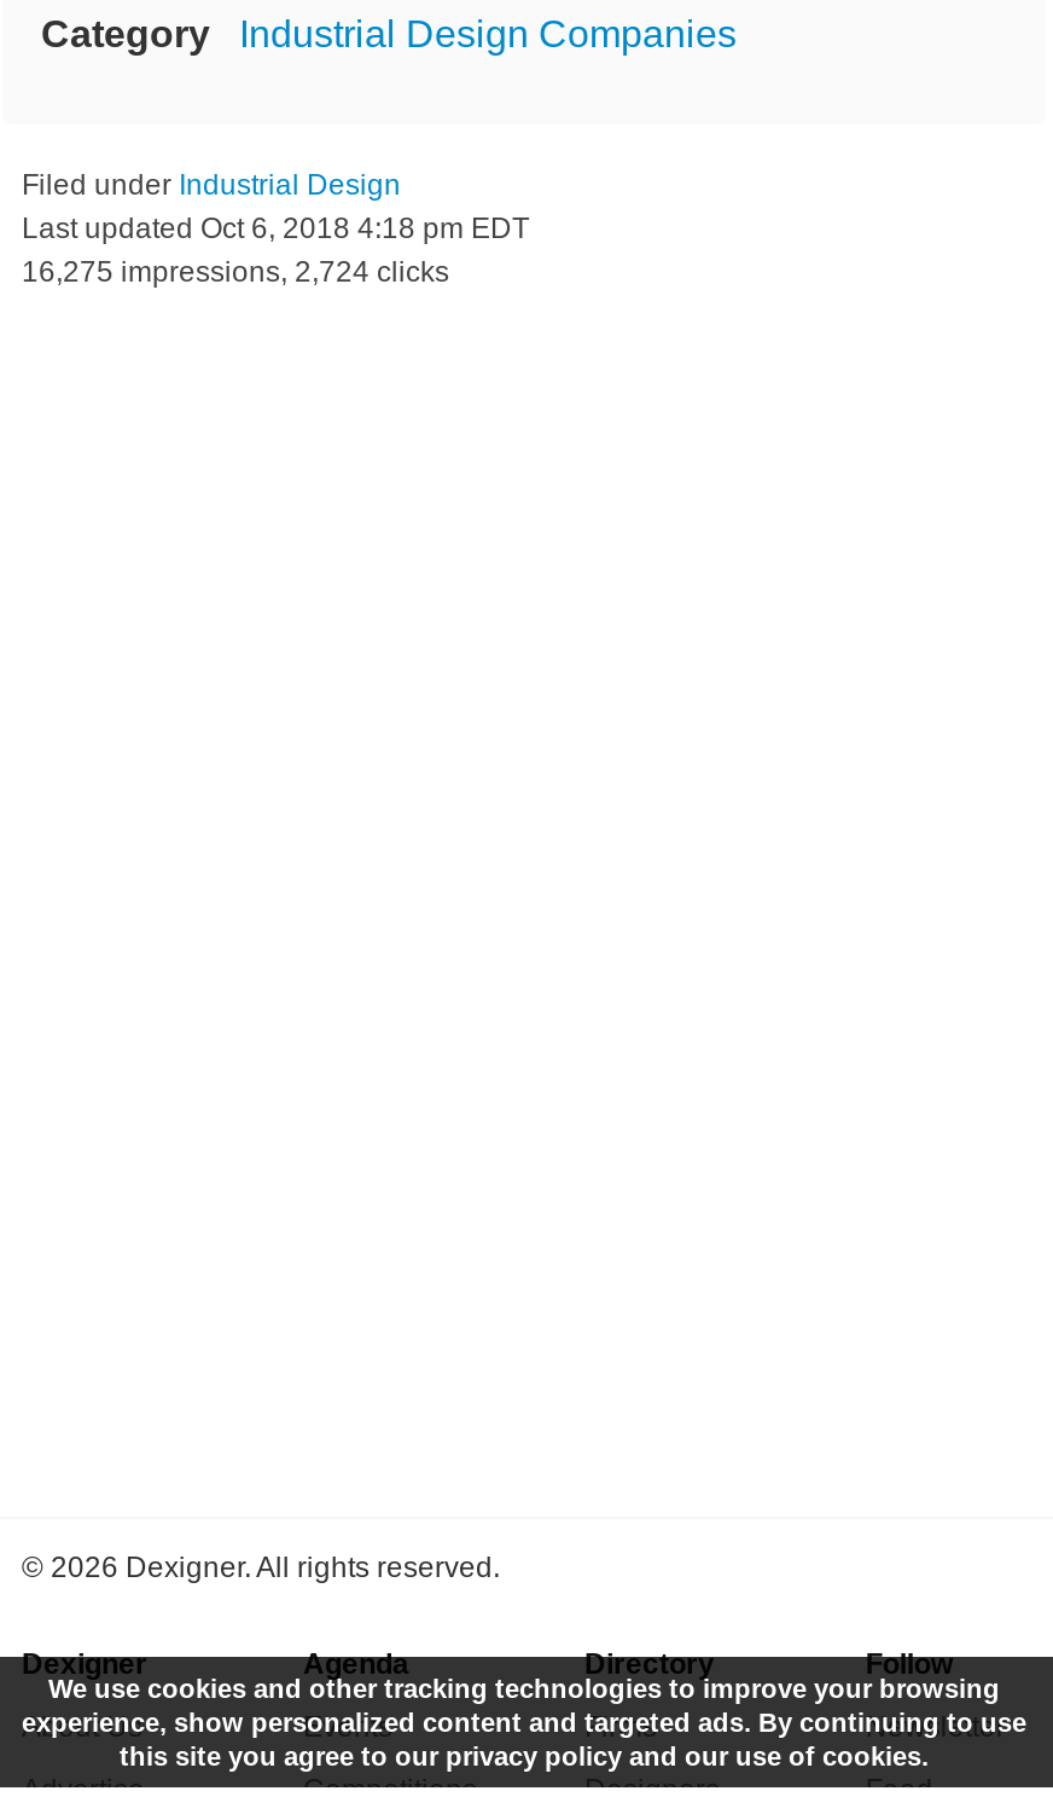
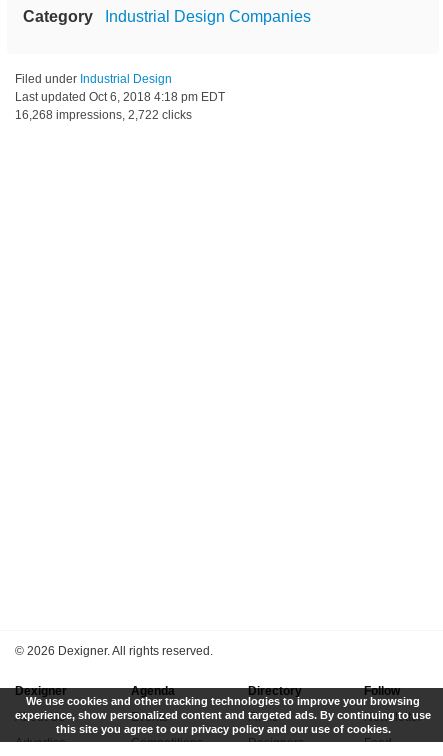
- 16,275 impressions, 2,724 clicks
+ 16,268 impressions, 2,722 clicks
